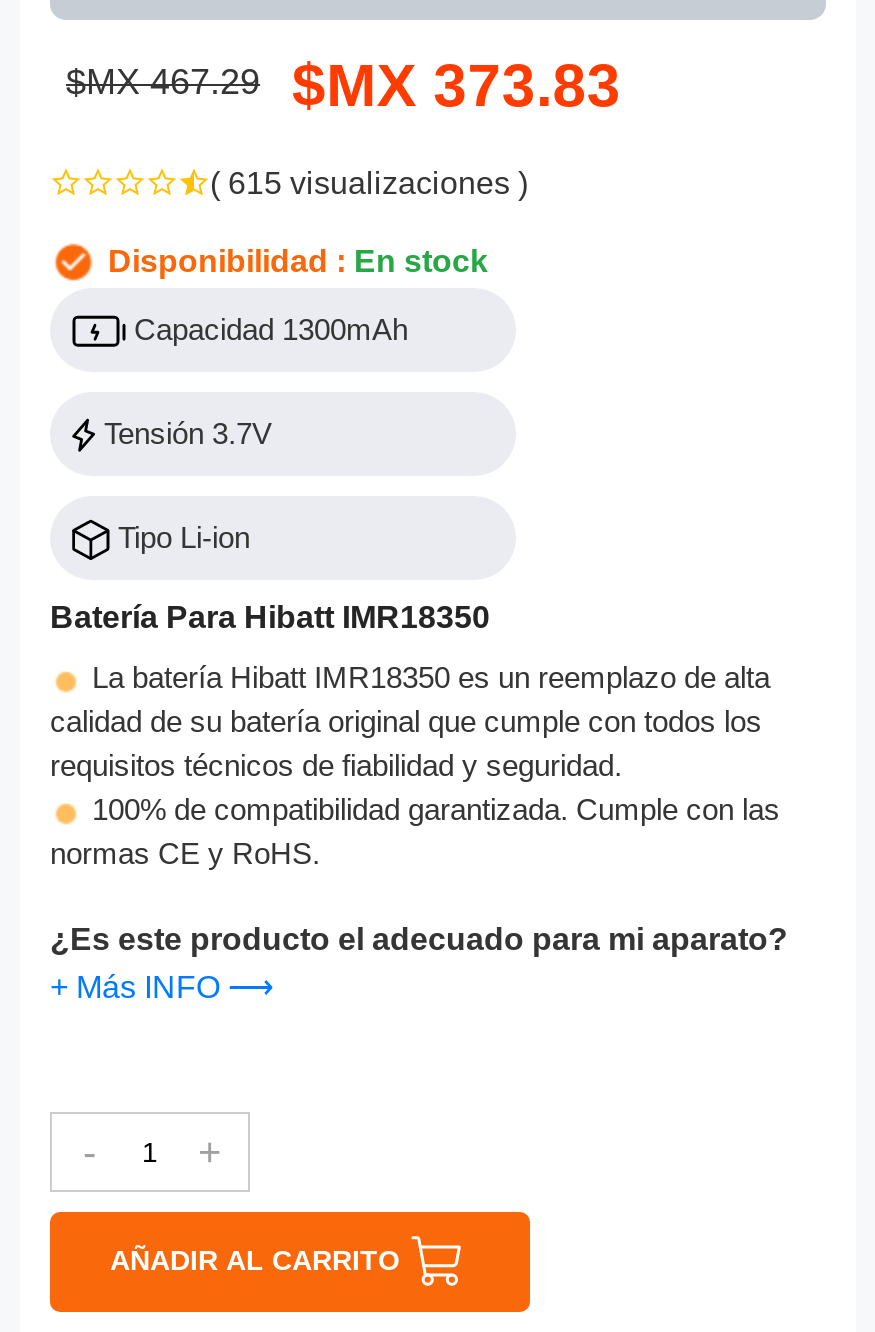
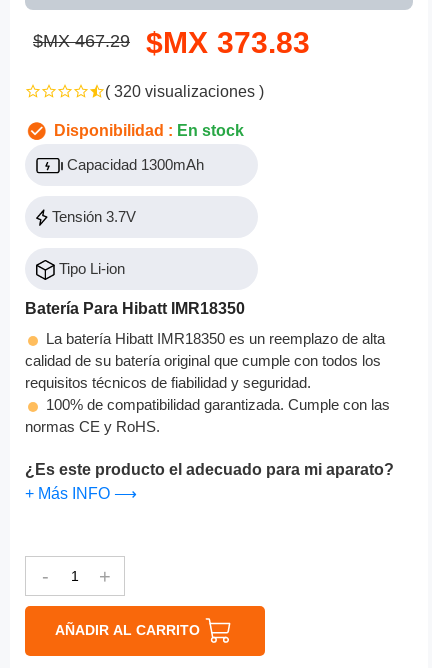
- ( 615 visualizaciones )
+ ( 320 visualizaciones )
